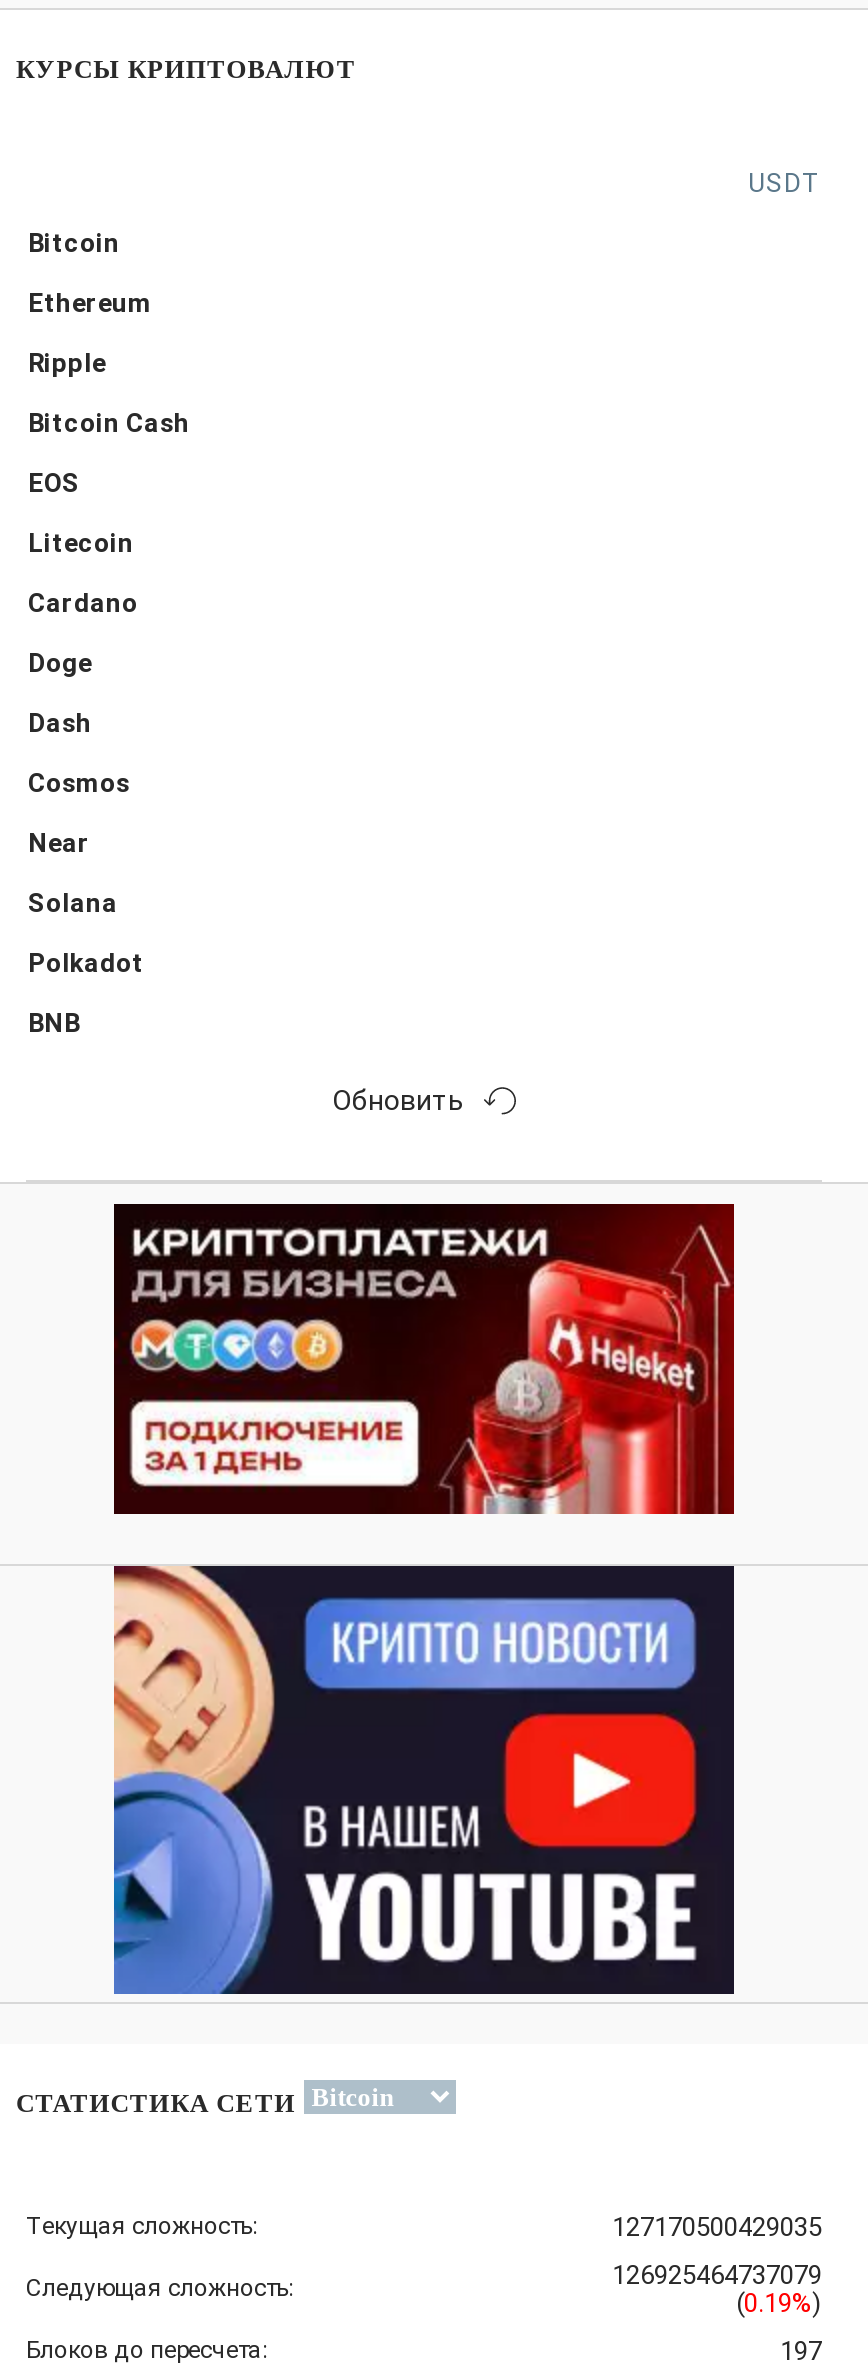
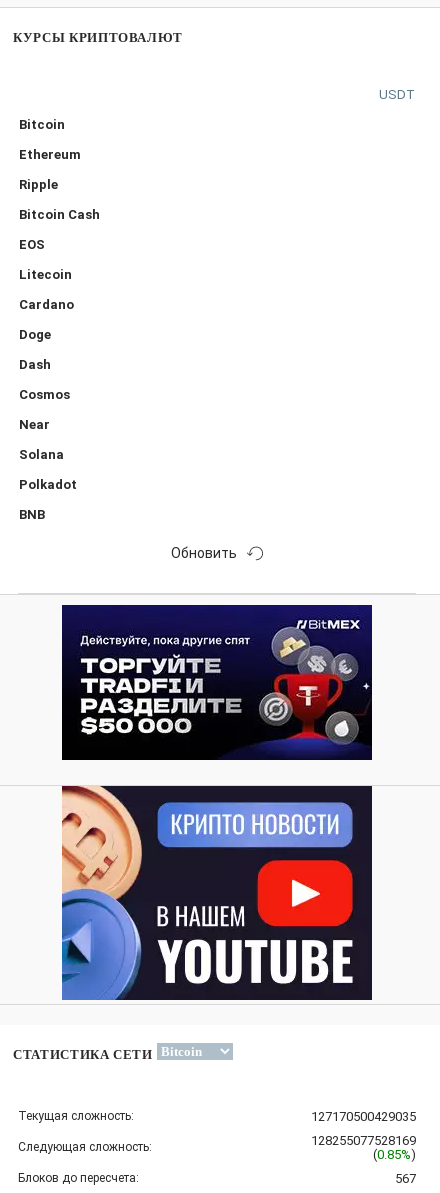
- [image]
+ [image]

- 126925464737079
+ 128255077528169

- (0.19%)
+ (0.85%)

- 197
+ 567
